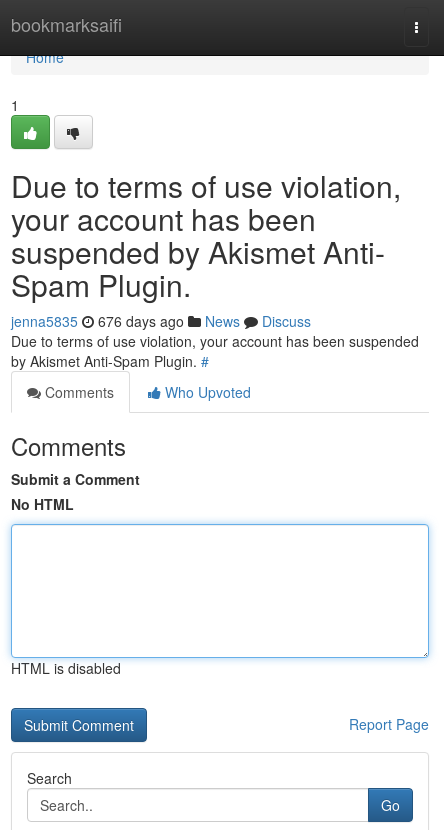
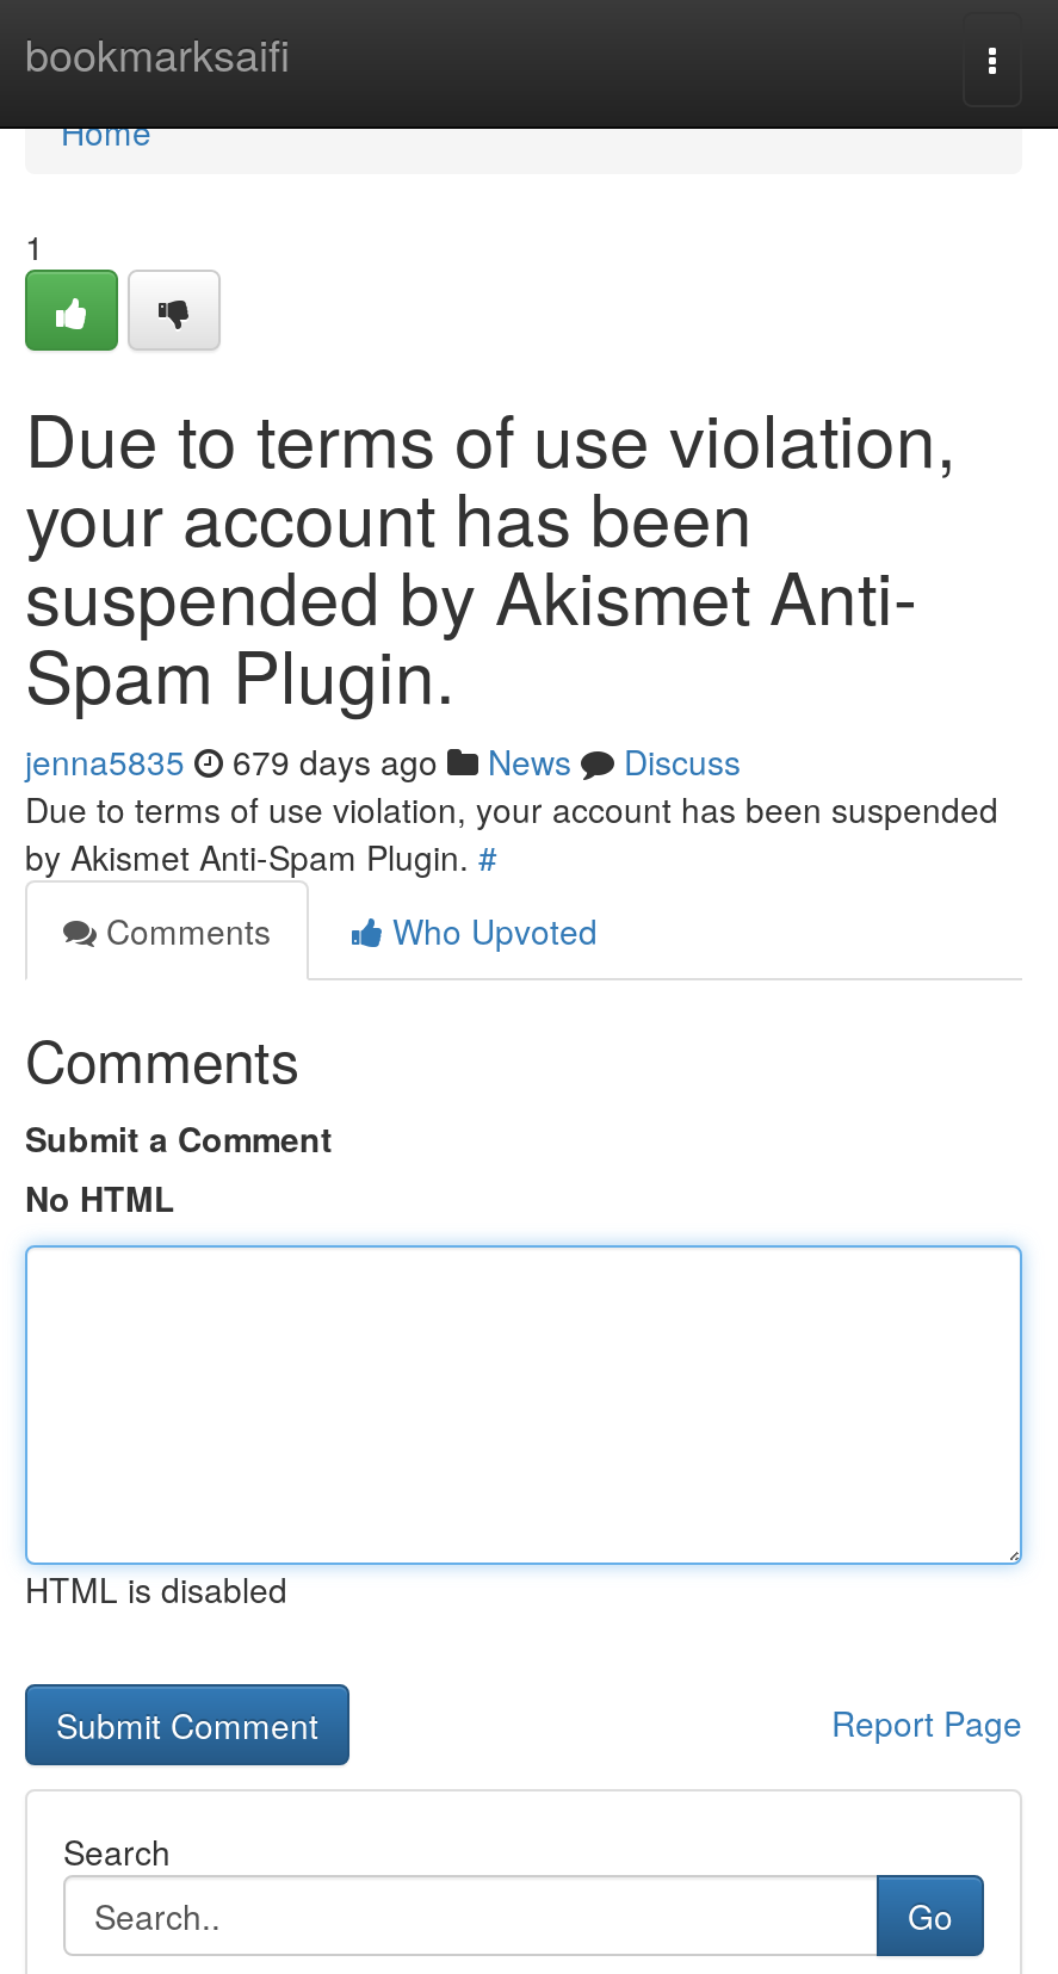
- jenna5835 676 days ago News Discuss
+ jenna5835 679 days ago News Discuss
